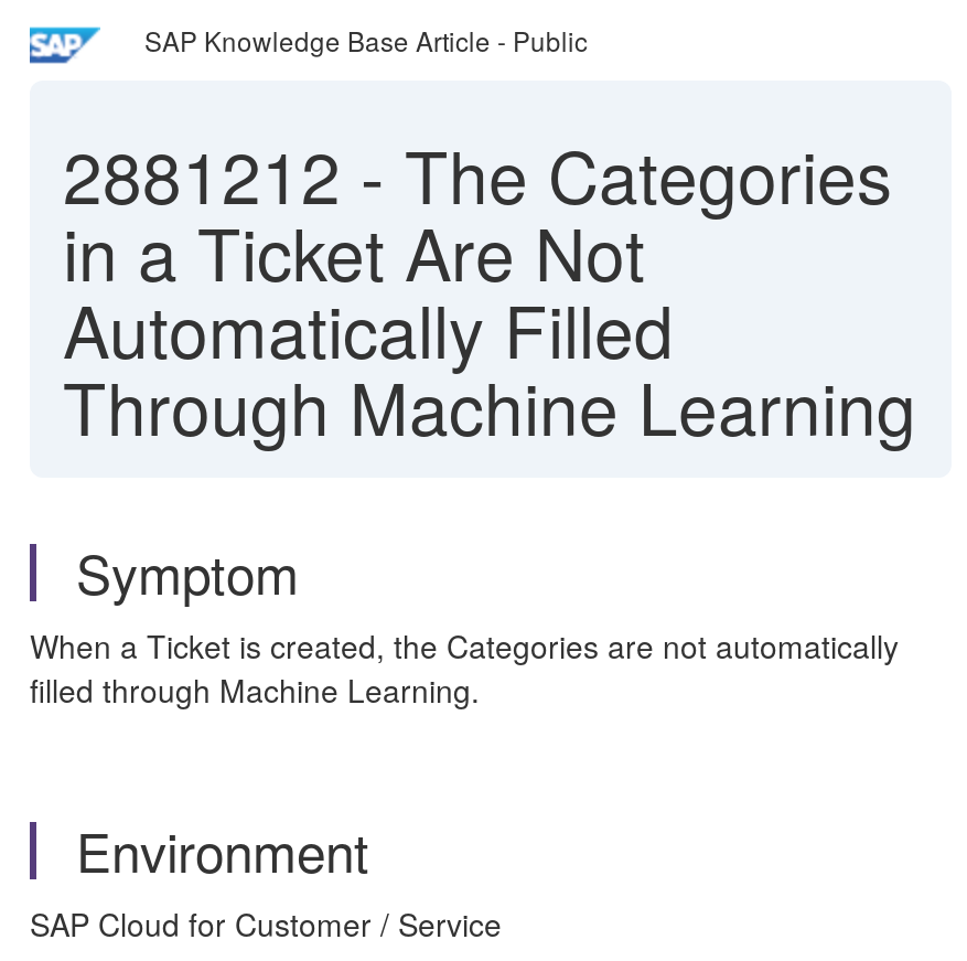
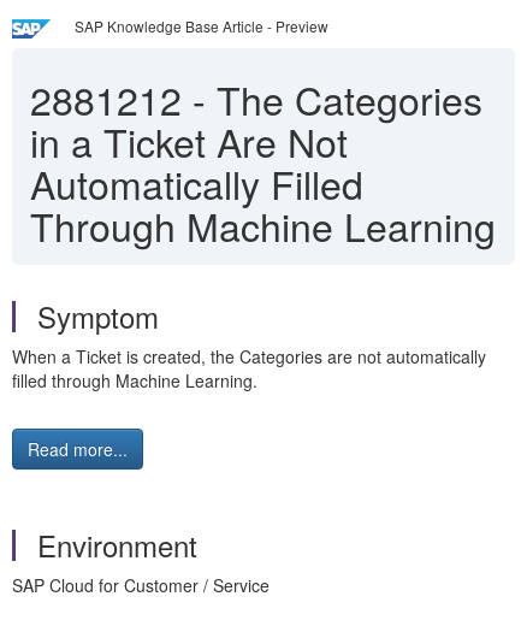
- SAP Knowledge Base Article - Public
+ SAP Knowledge Base Article - Preview

+ Read more...
